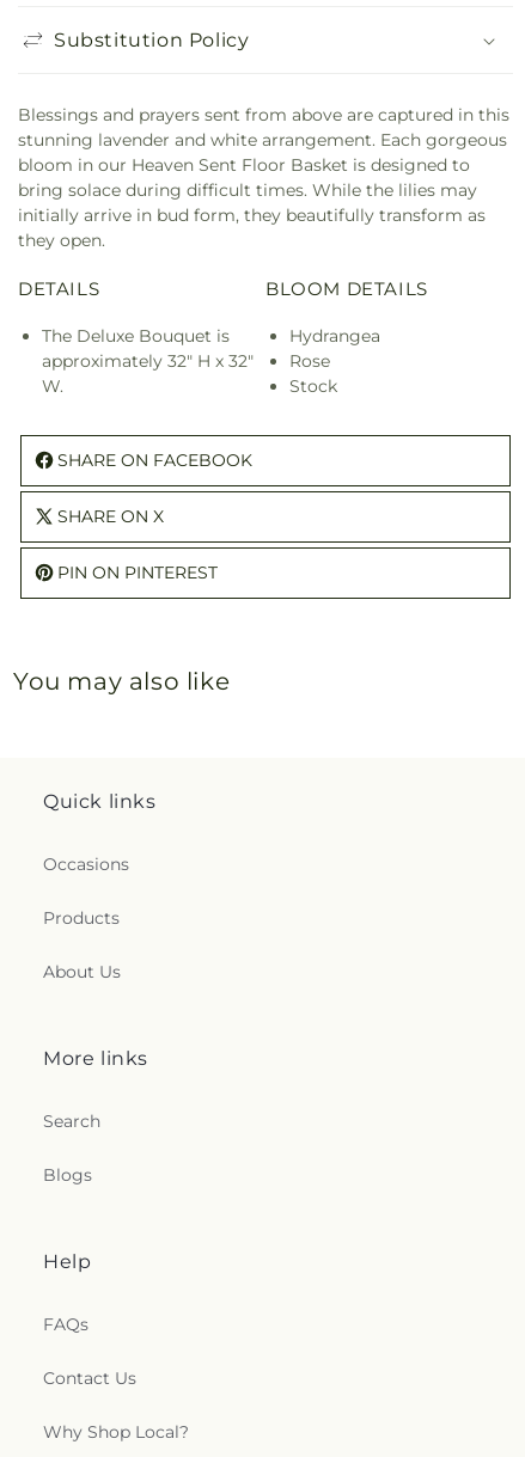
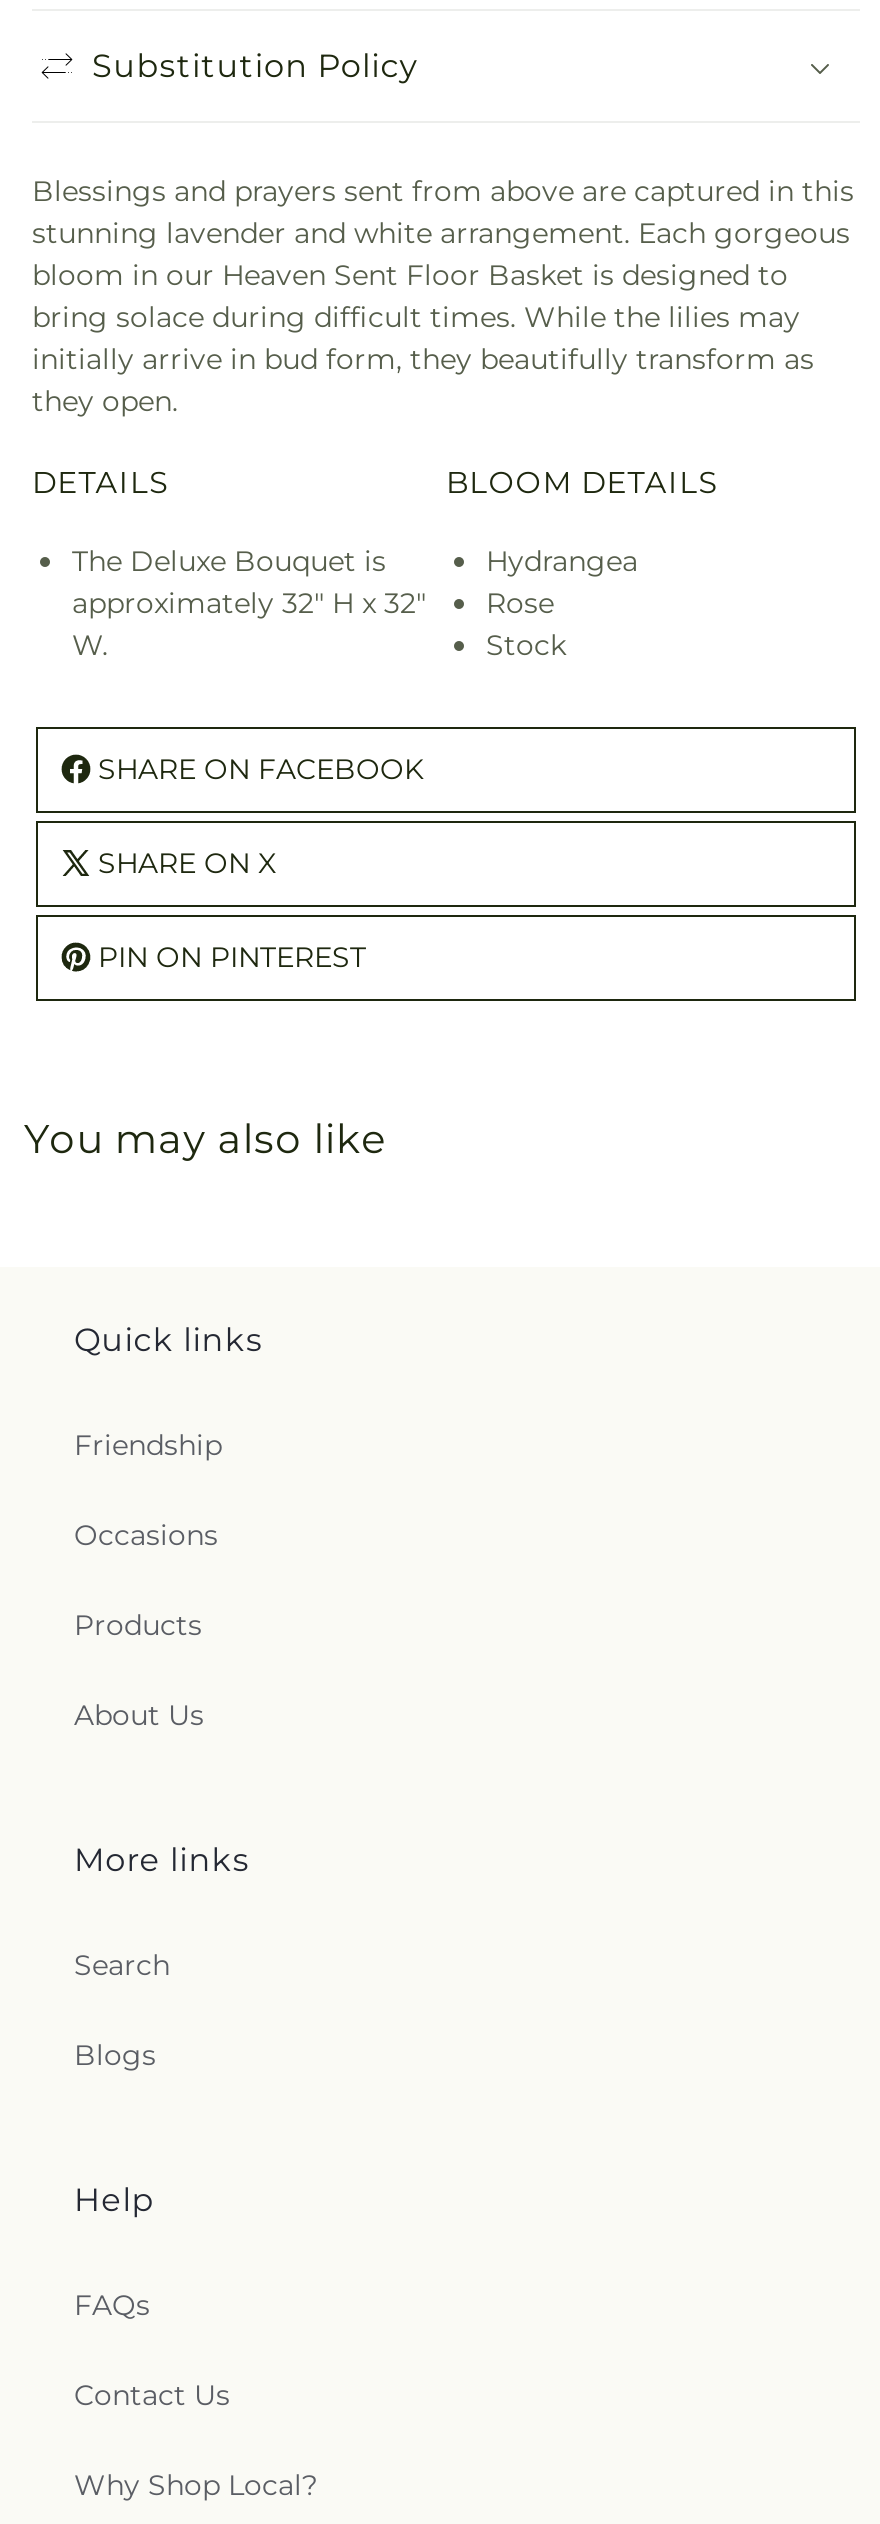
+ Friendship
